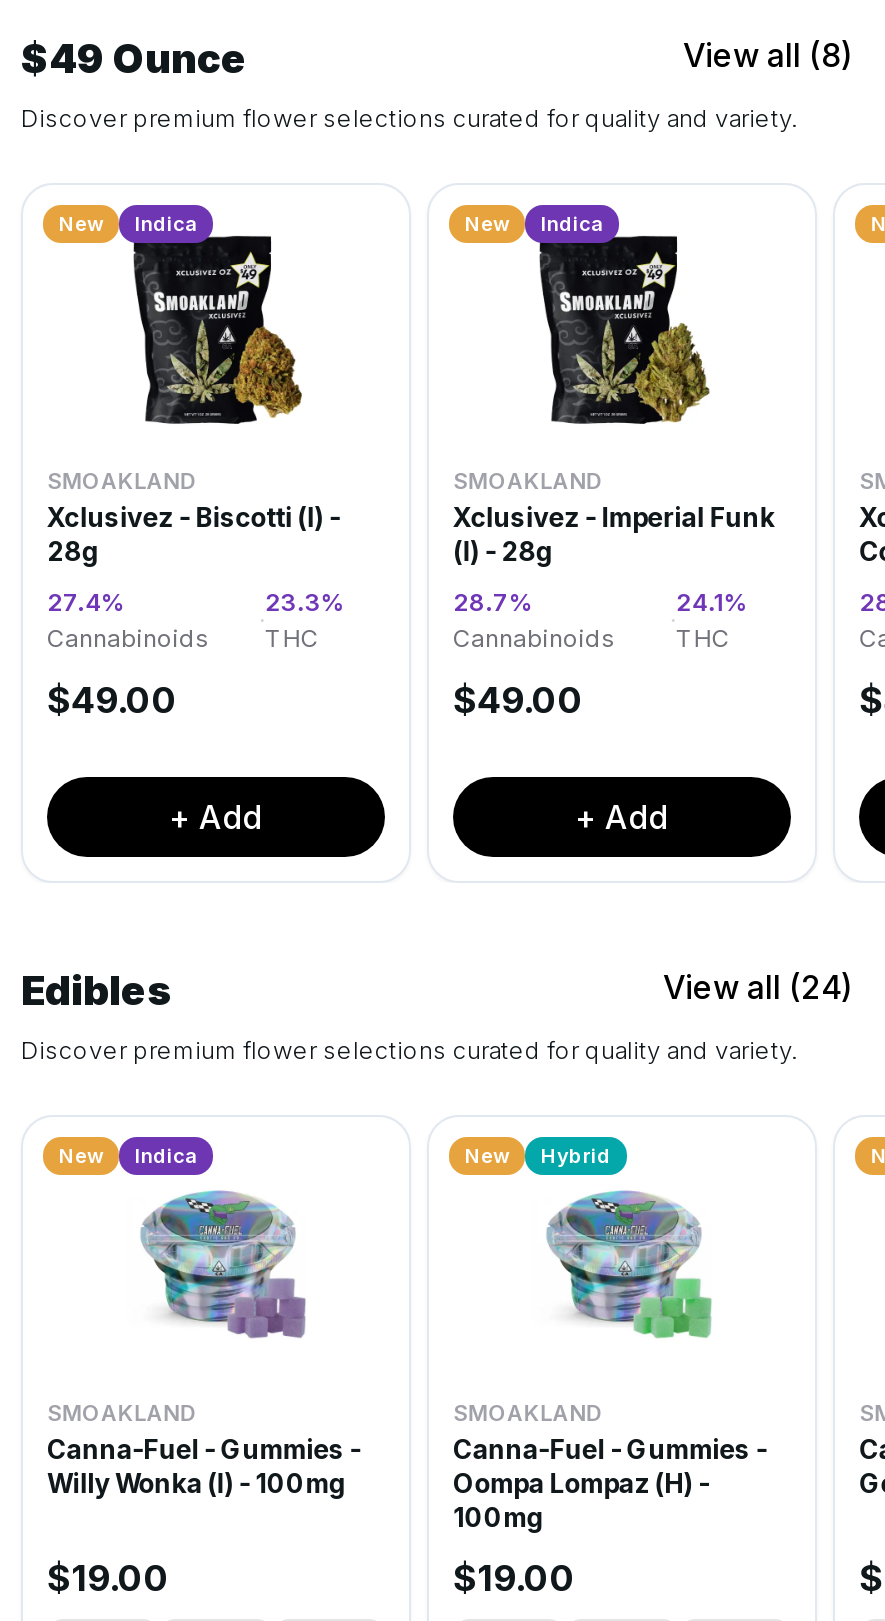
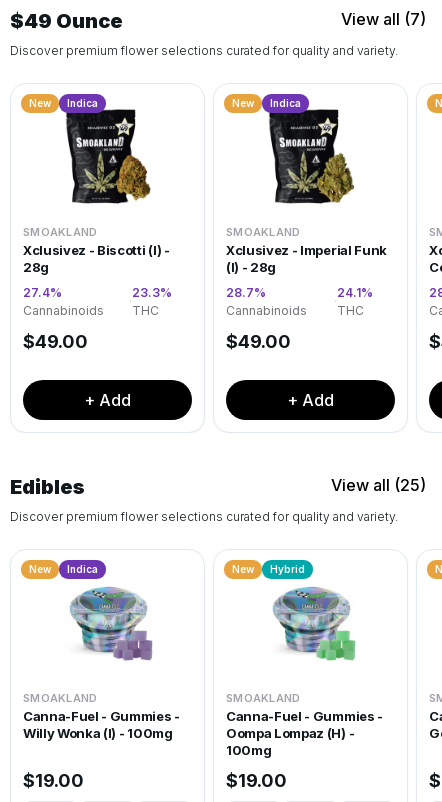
- View all (8)
+ View all (7)

- View all (24)
+ View all (25)
